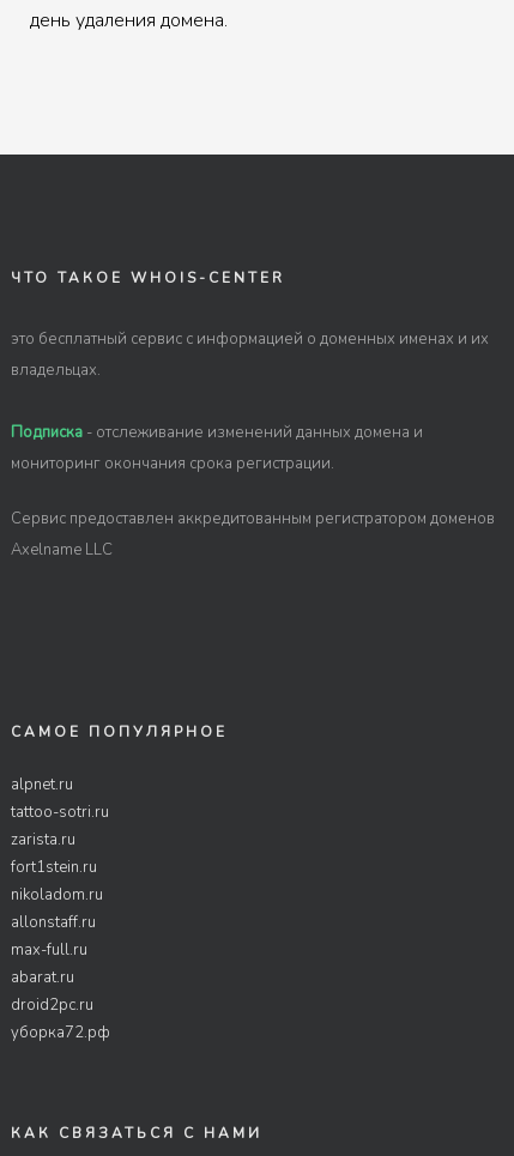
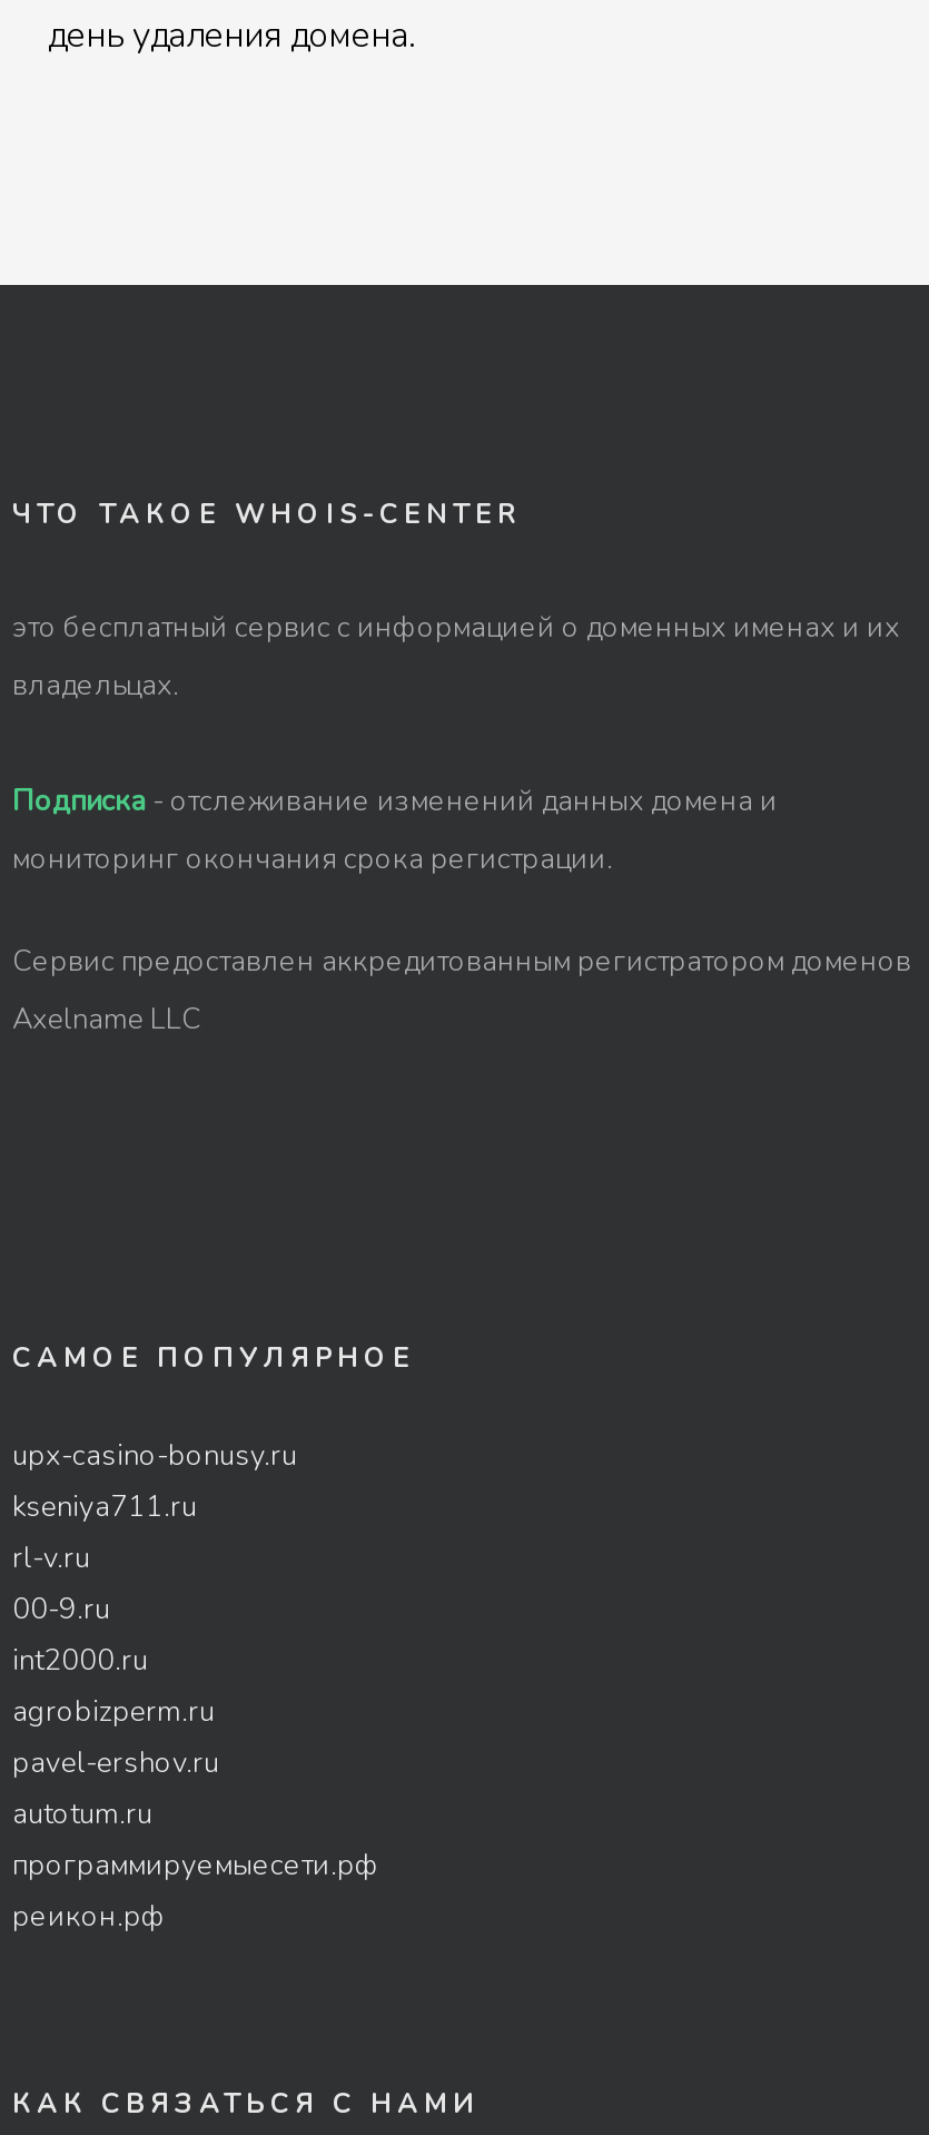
- alpnet.ru
- tattoo-sotri.ru
- zarista.ru
- fort1stein.ru
- nikoladom.ru
- allonstaff.ru
- max-full.ru
- abarat.ru
- droid2pc.ru
- уборка72.рф
+ upx-casino-bonusy.ru
+ kseniya711.ru
+ rl-v.ru
+ 00-9.ru
+ int2000.ru
+ agrobizperm.ru
+ pavel-ershov.ru
+ autotum.ru
+ программируемыесети.рф
+ реикон.рф
